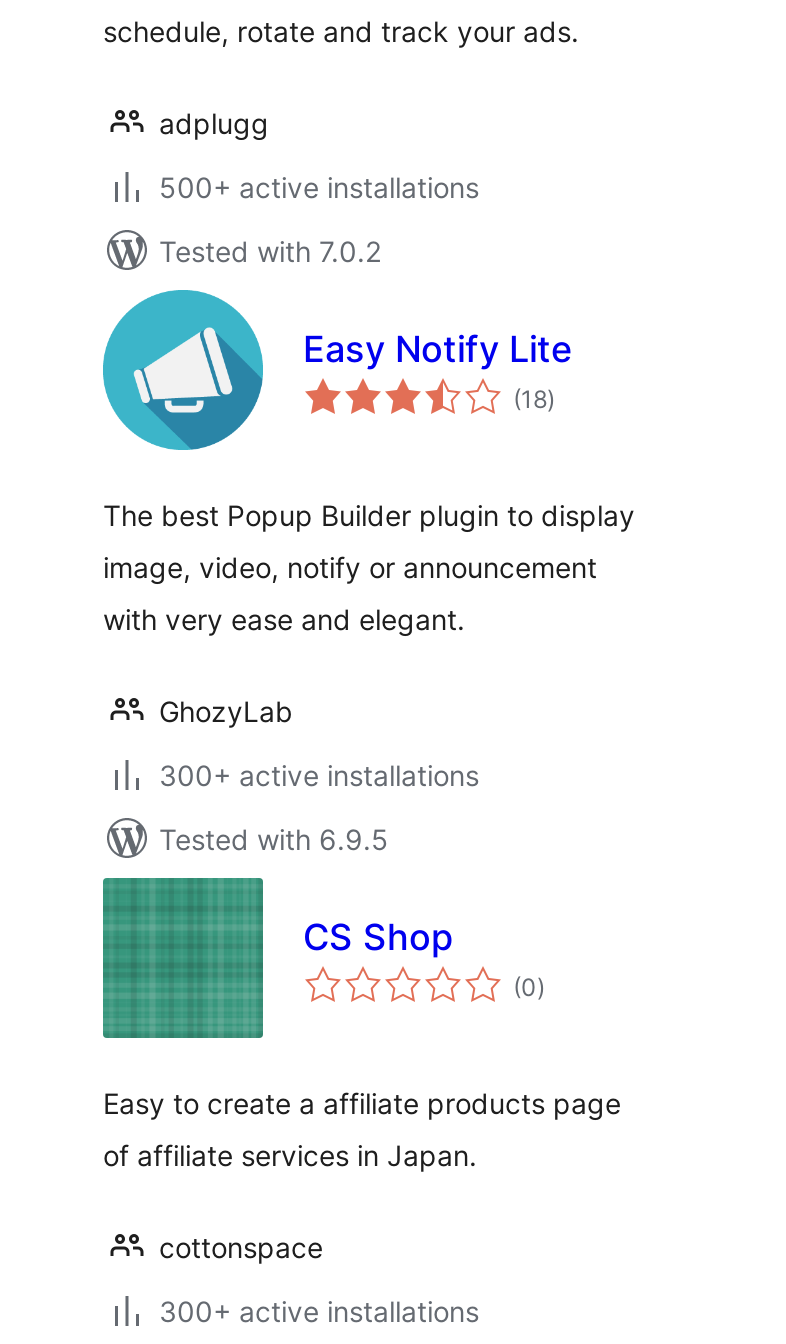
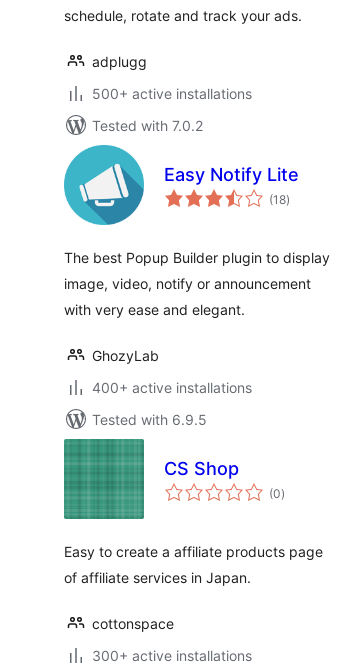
- 300+ active installations
+ 400+ active installations
